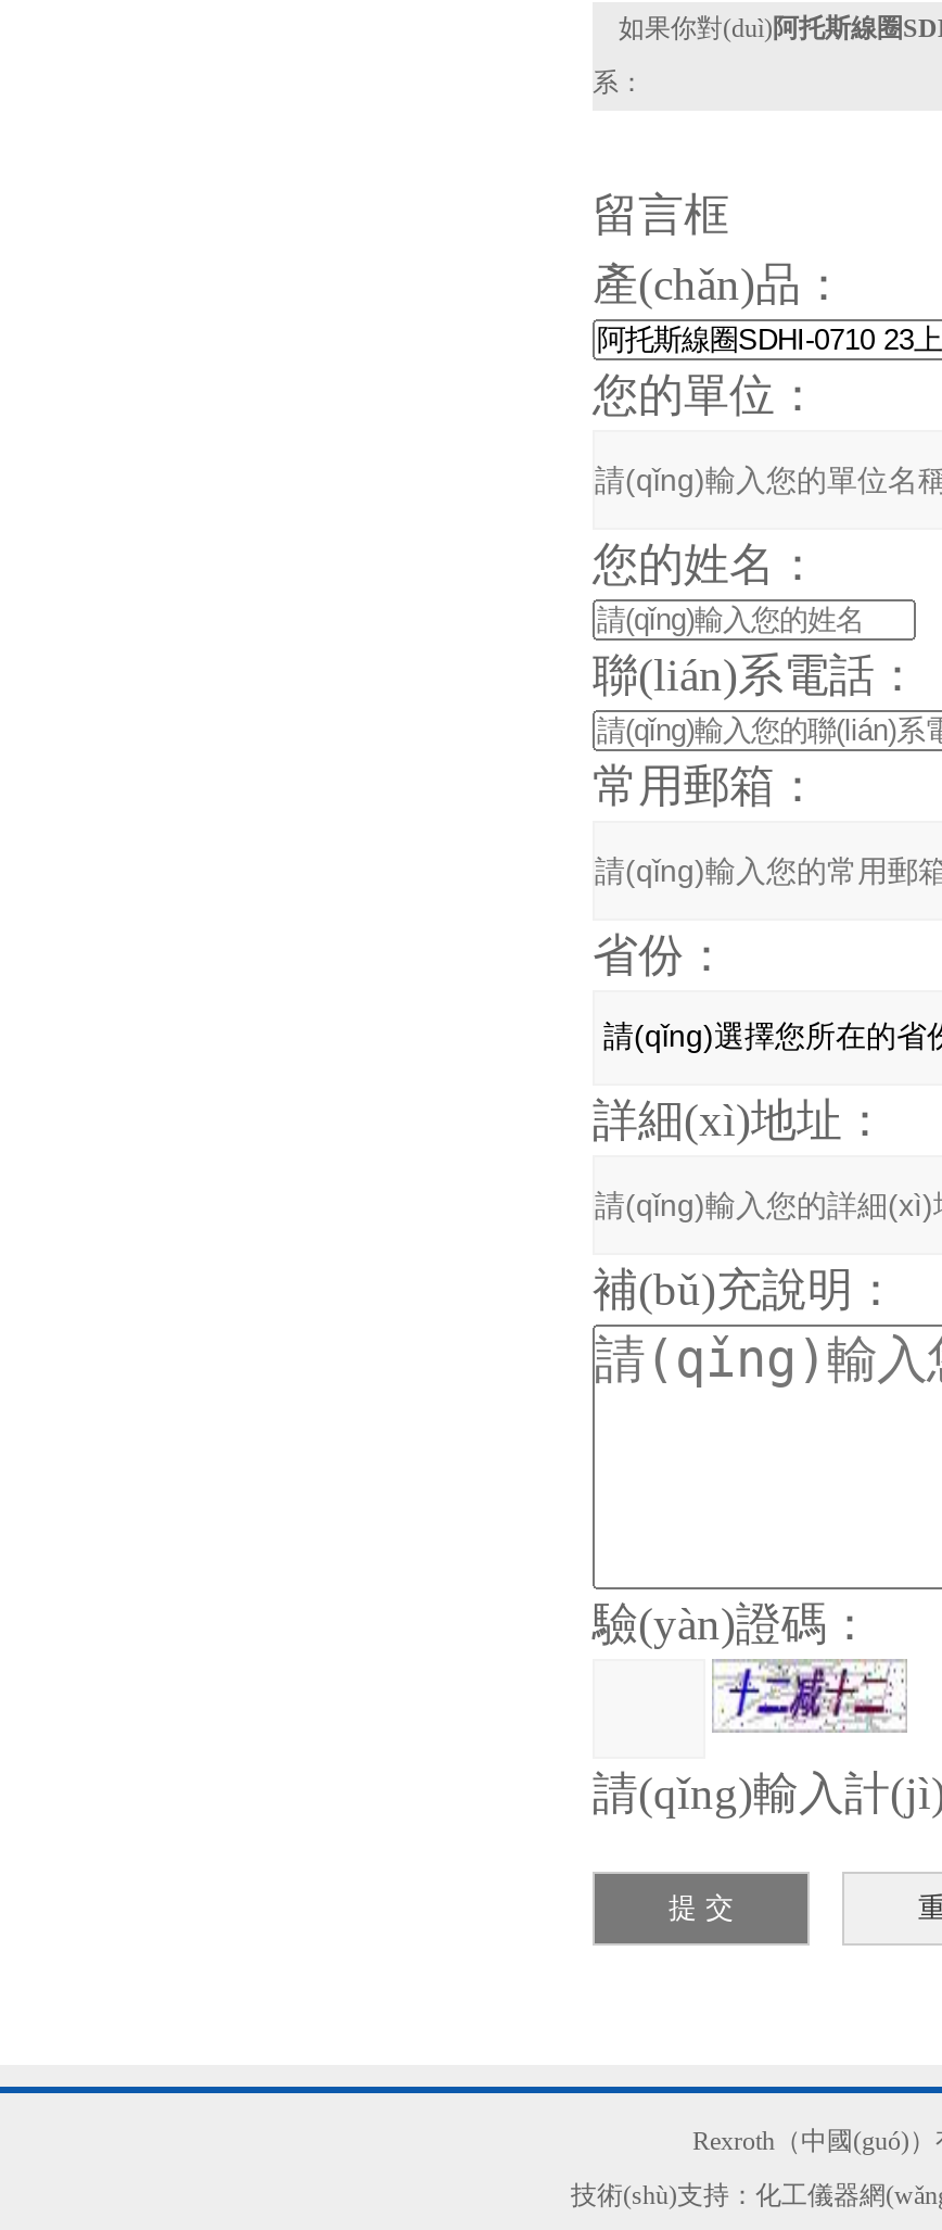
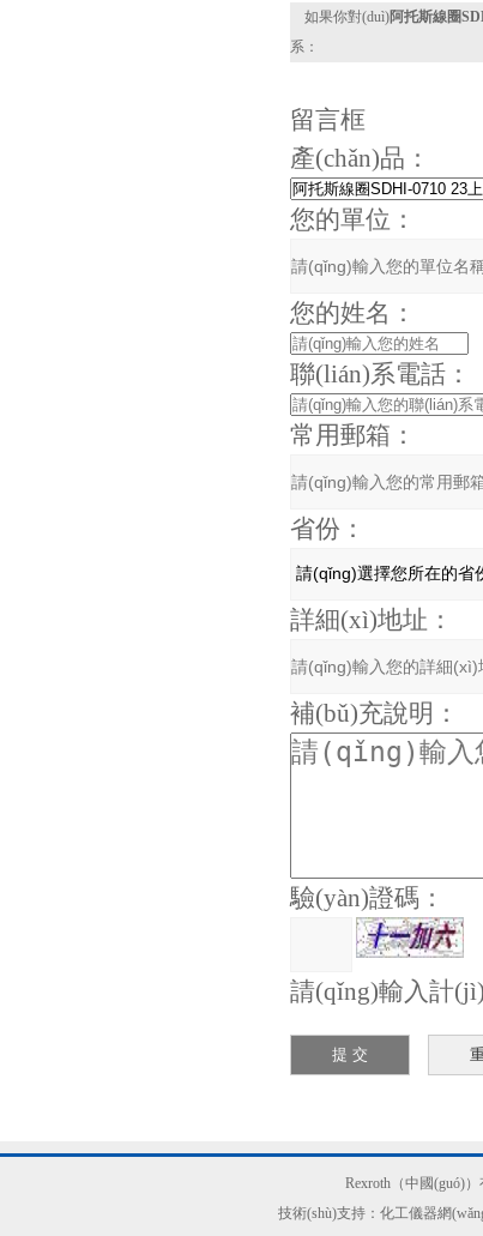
- [image]
+ [image]
